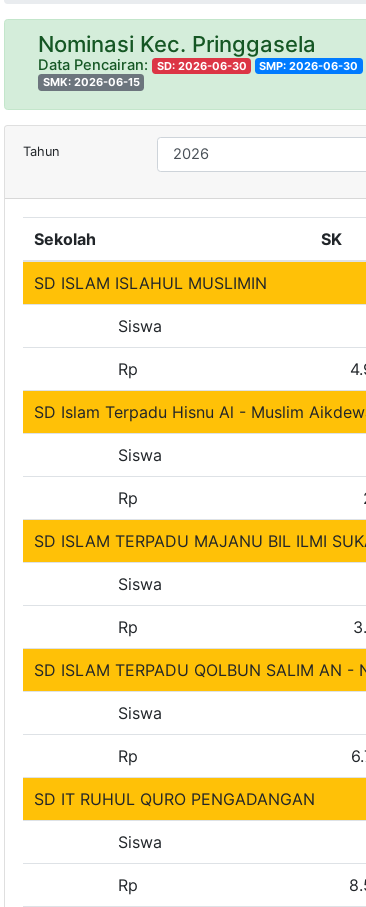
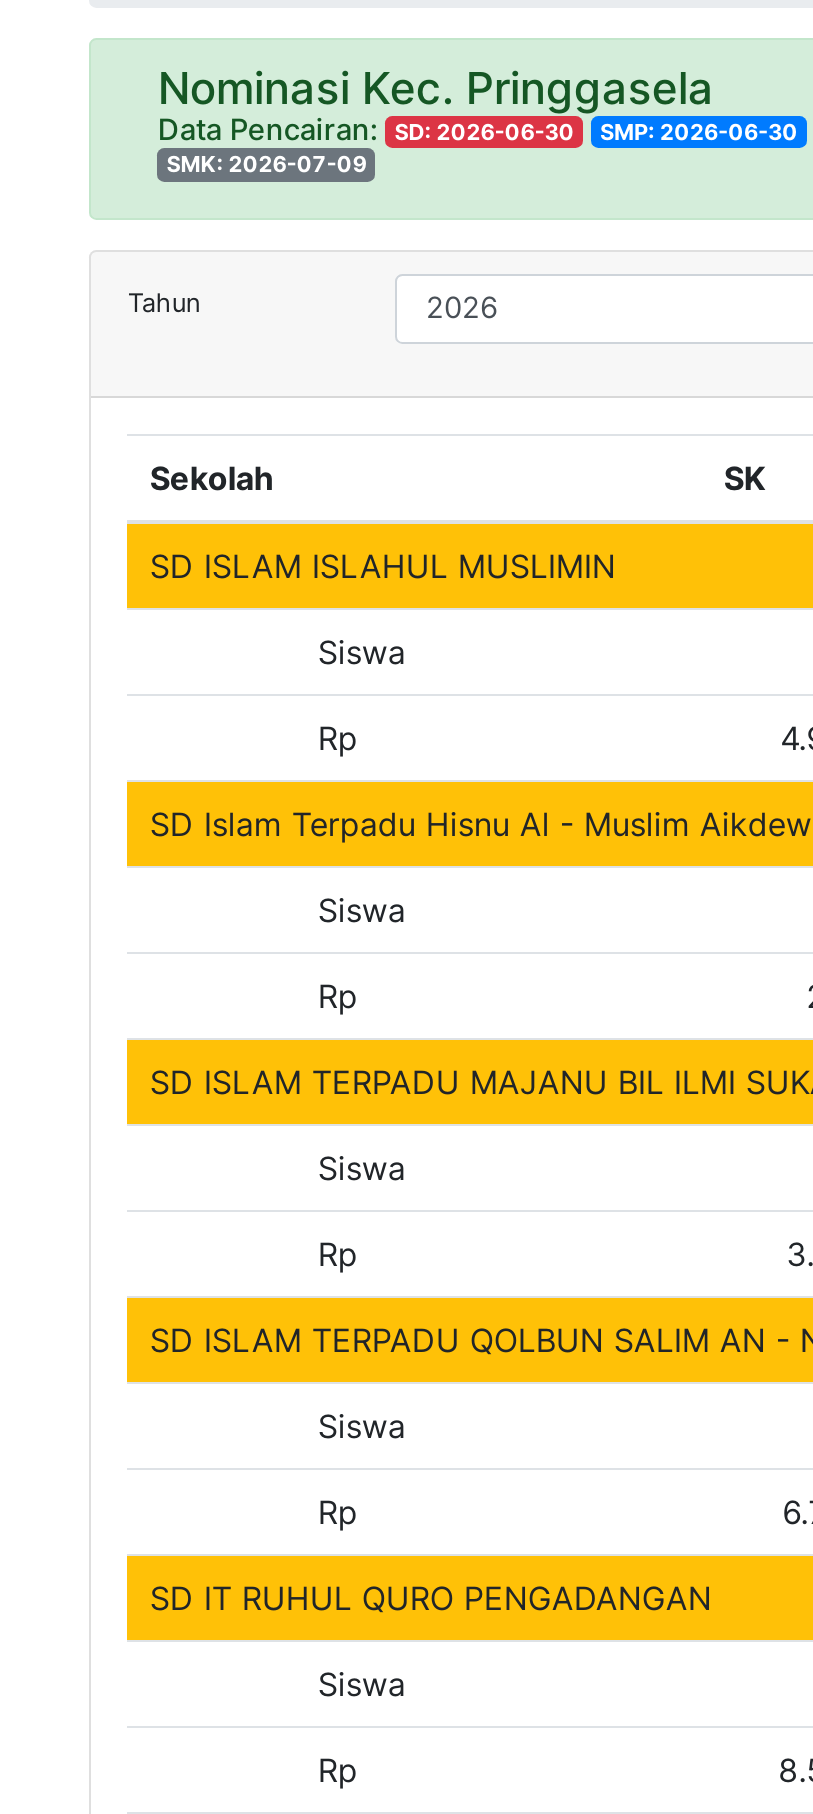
- SMK: 2026-06-15
+ SMK: 2026-07-09
